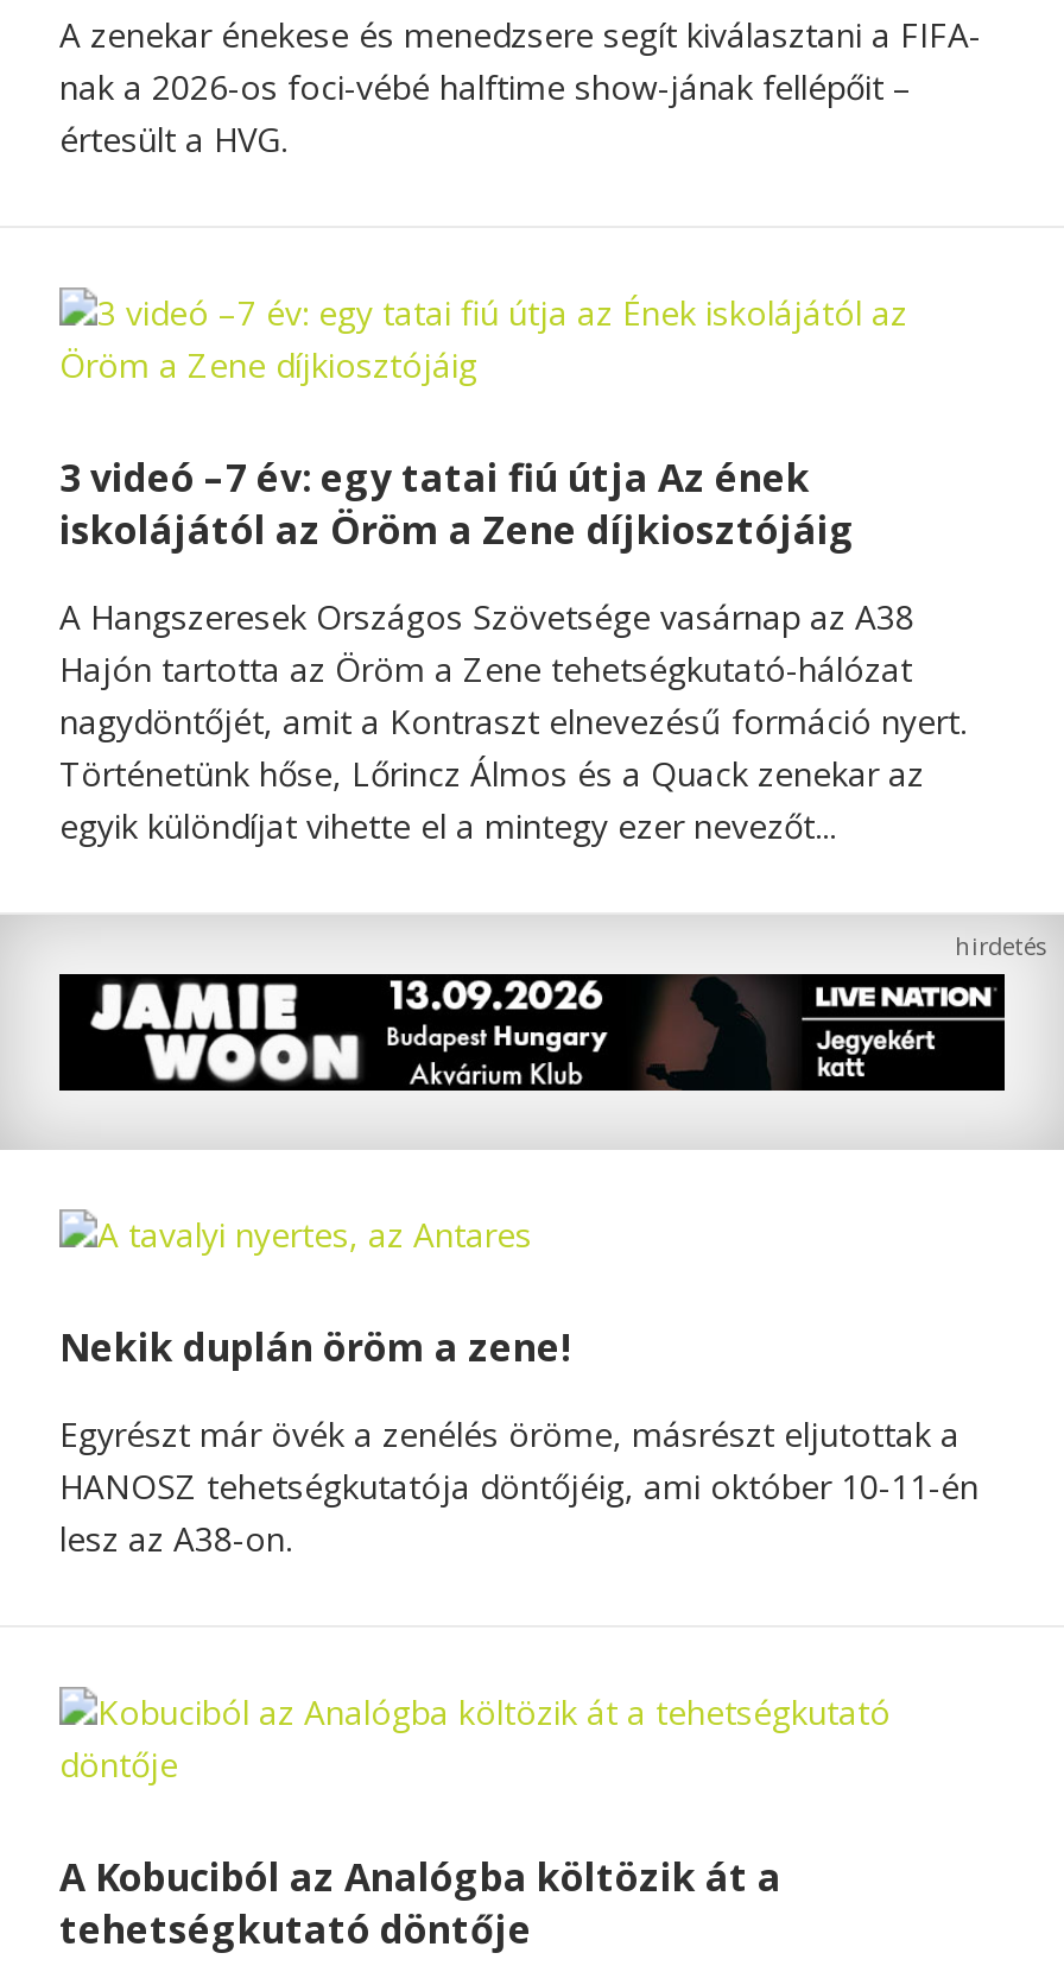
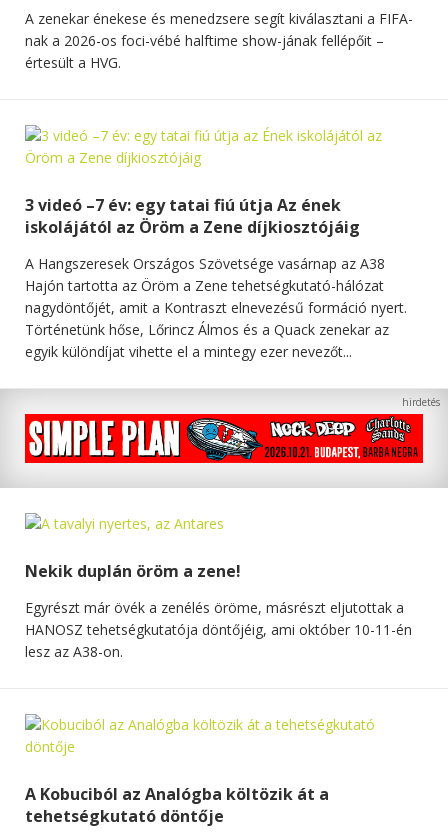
- [image]
+ [image]
